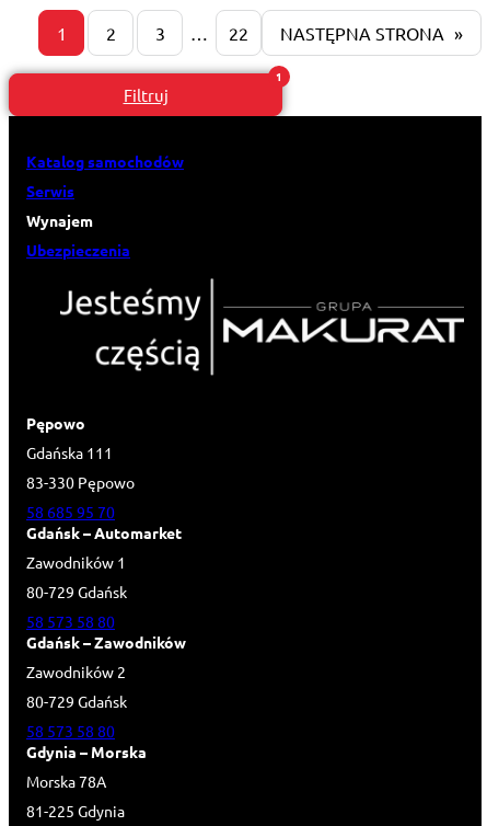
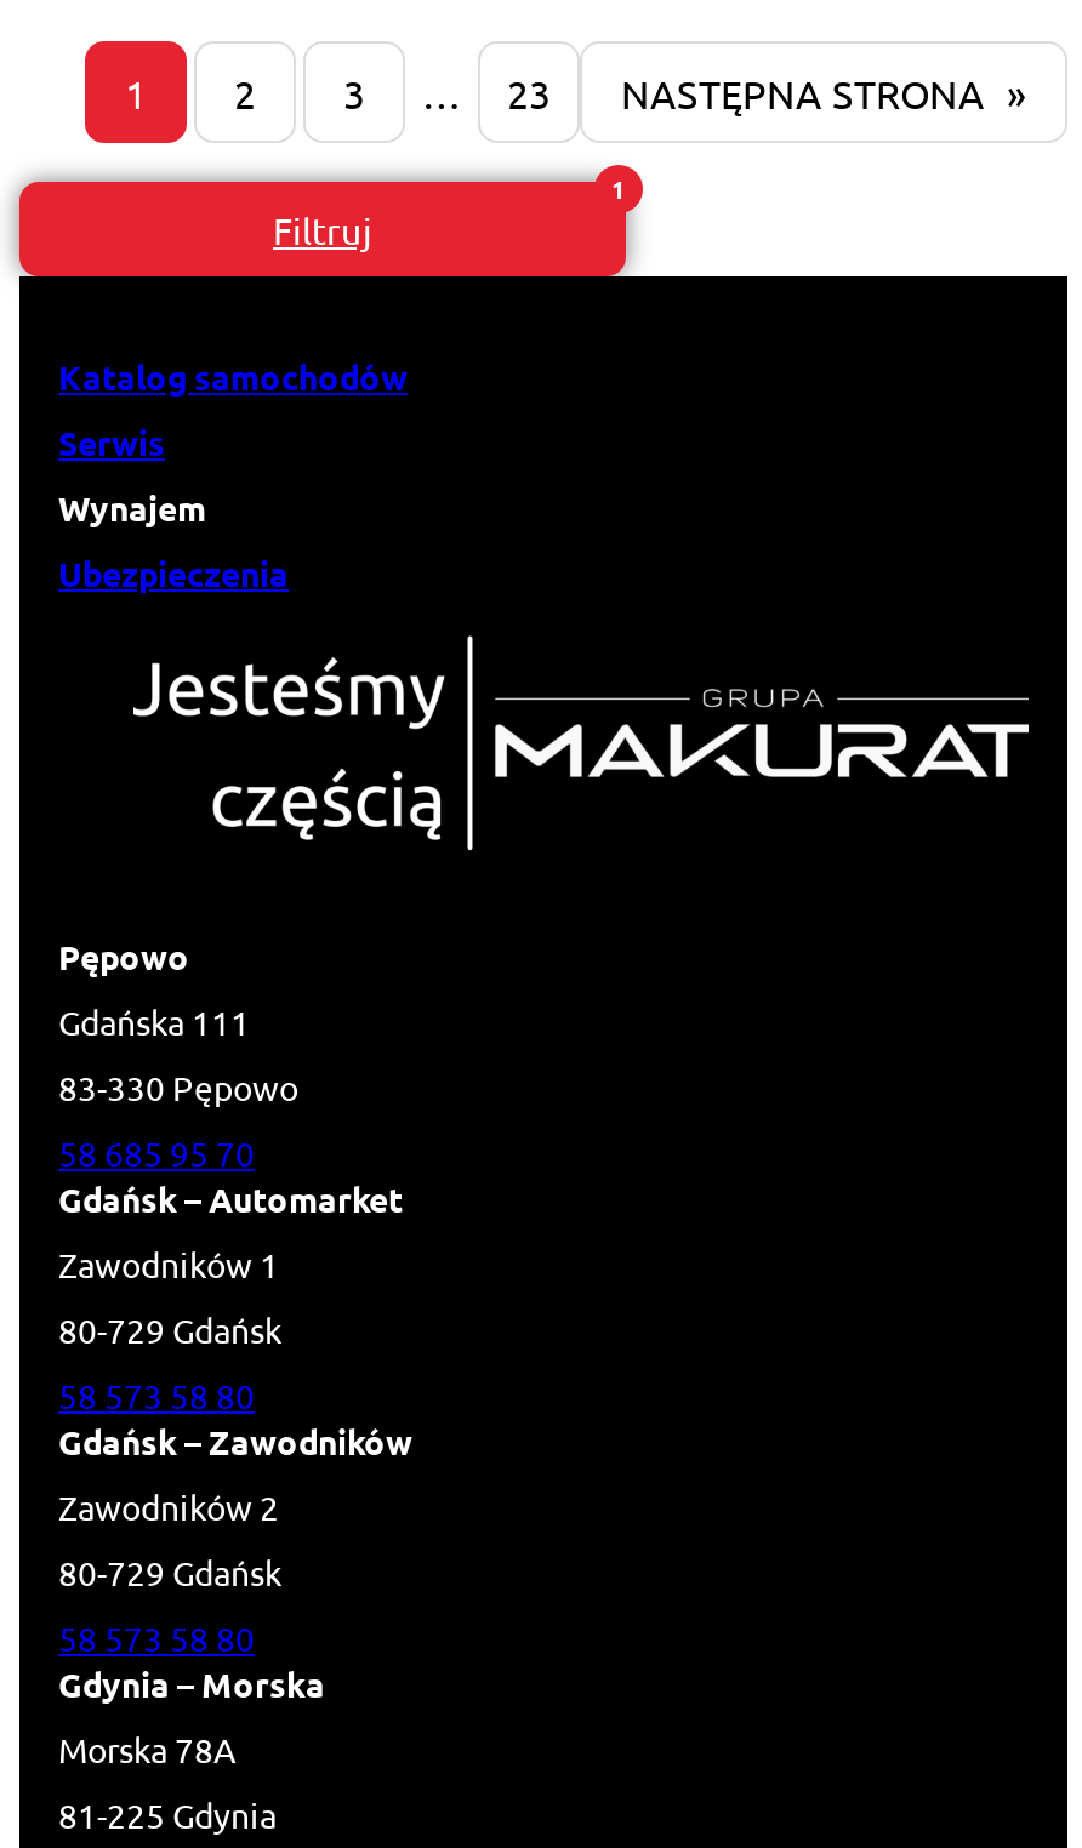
- 22
+ 23
